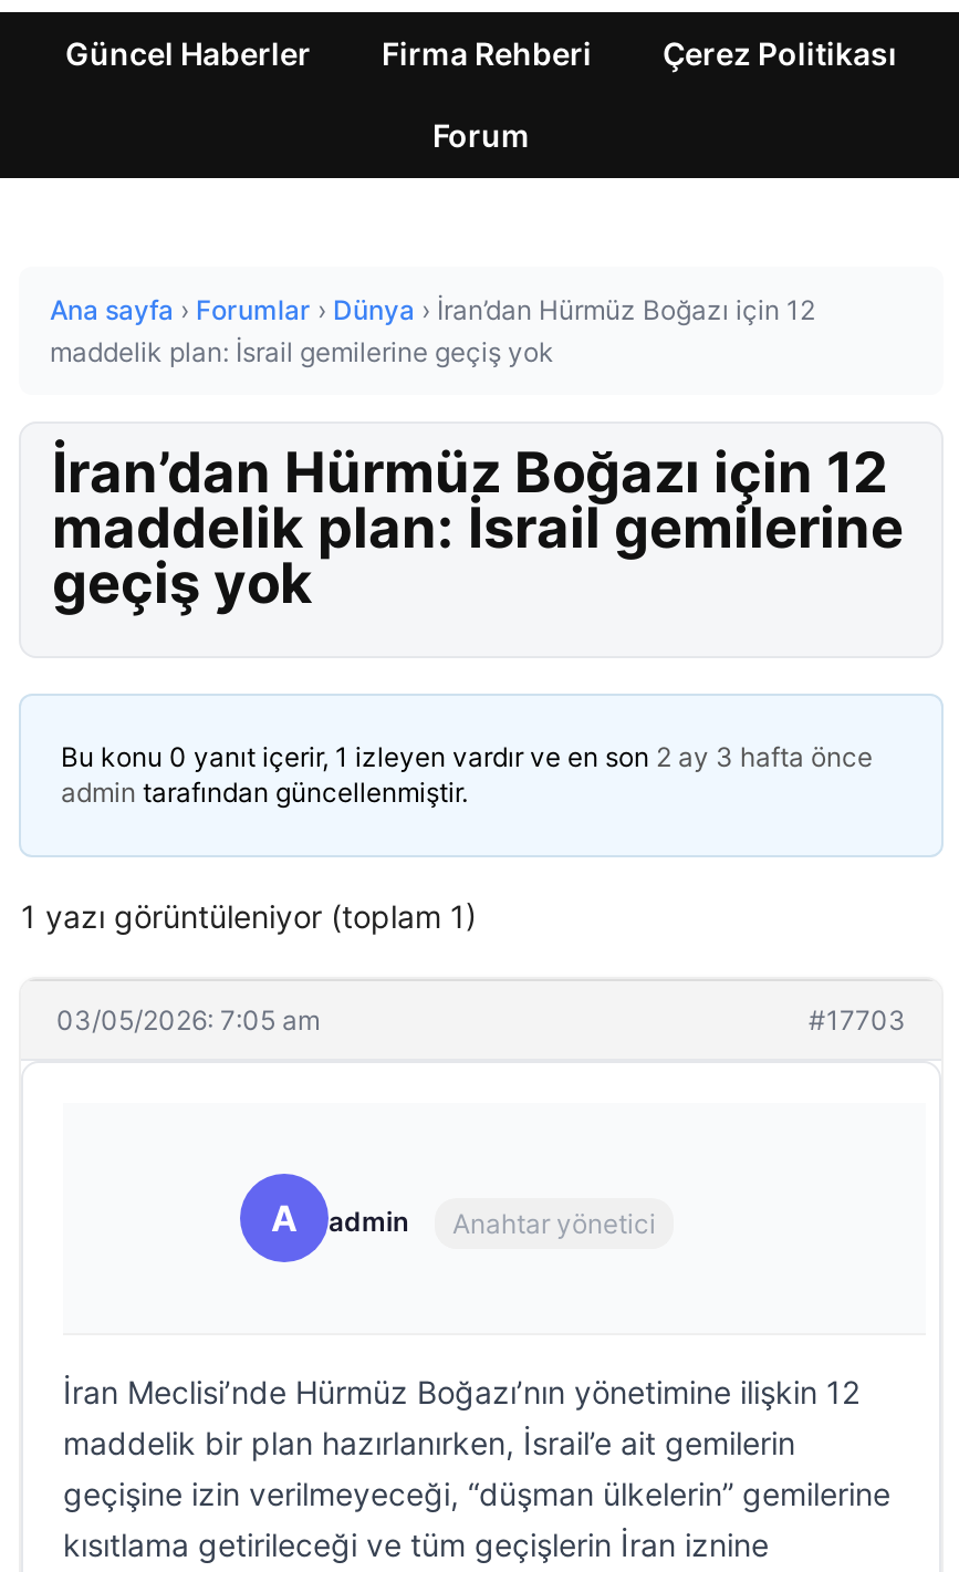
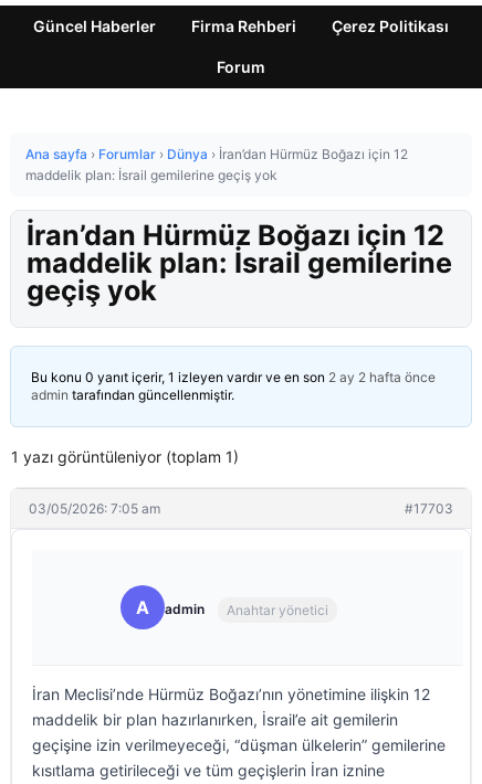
- Bu konu 0 yanıt içerir, 1 izleyen vardır ve en son 2 ay 3 hafta önce
+ Bu konu 0 yanıt içerir, 1 izleyen vardır ve en son 2 ay 2 hafta önce
